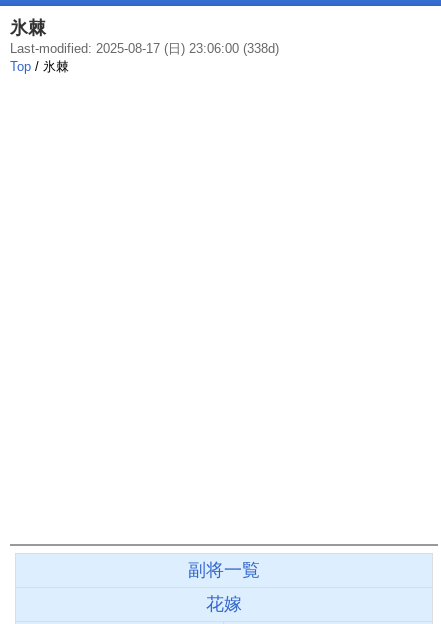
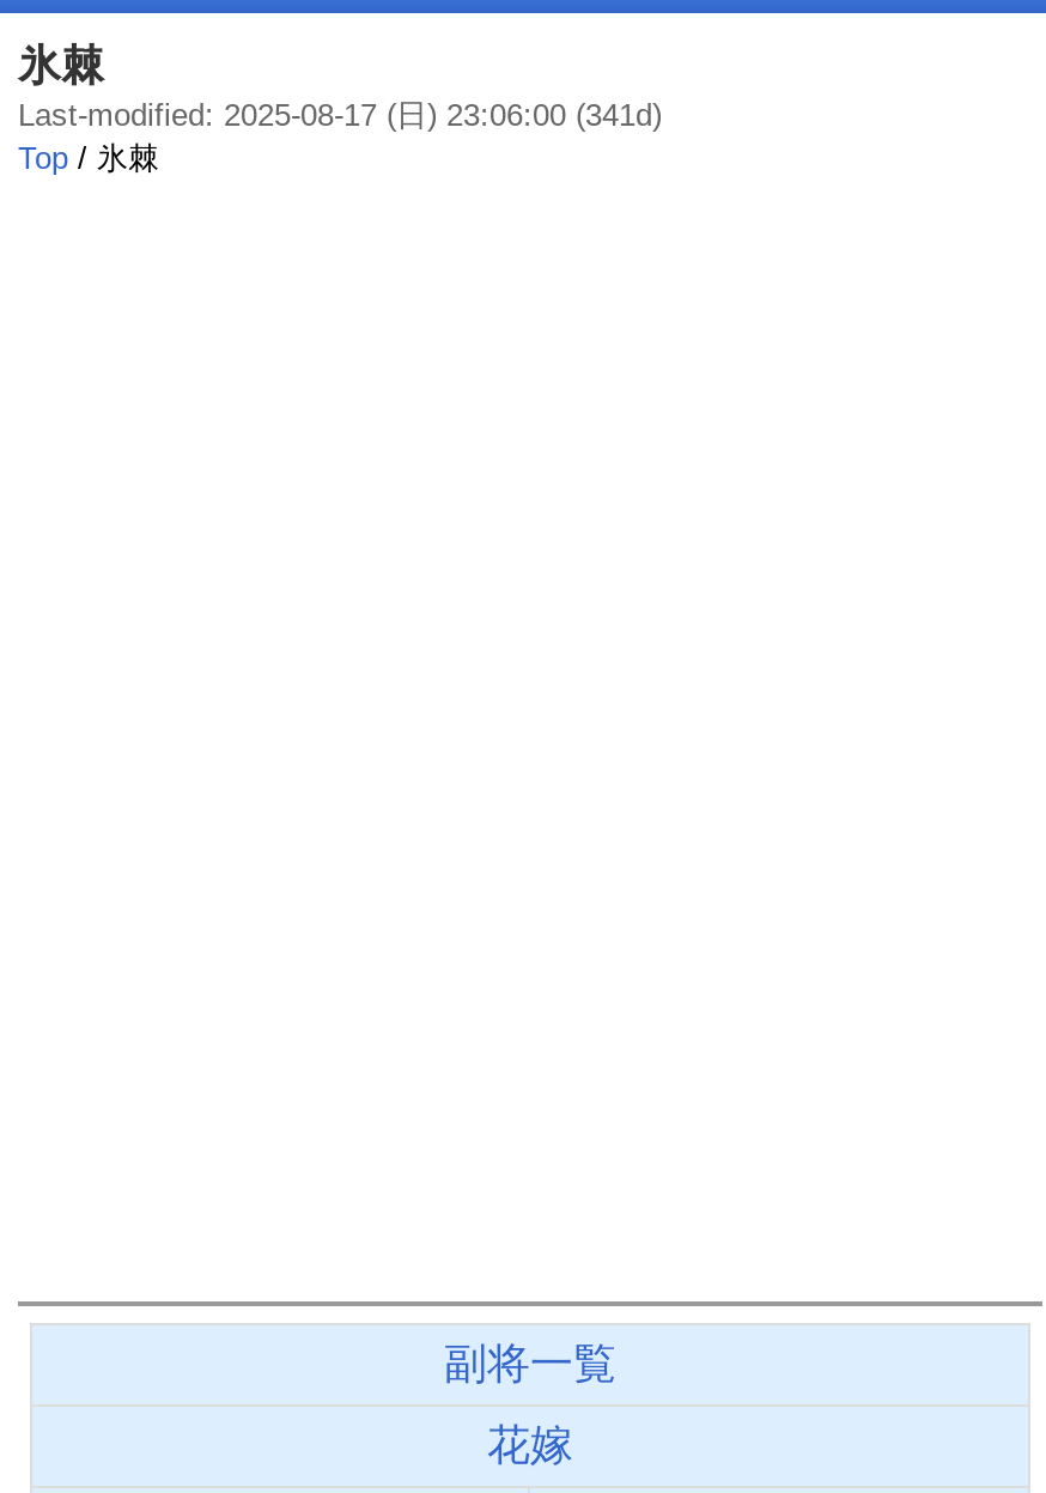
- Last-modified: 2025-08-17 (日) 23:06:00 (338d)
+ Last-modified: 2025-08-17 (日) 23:06:00 (341d)
